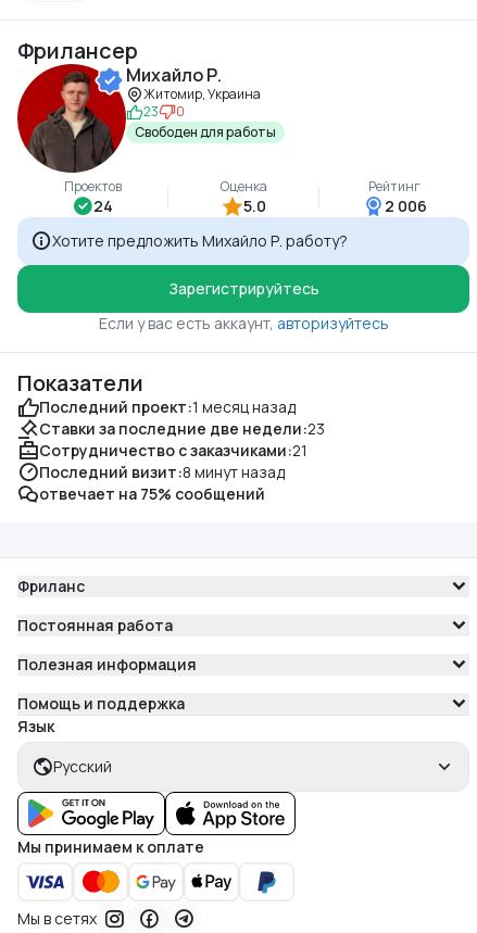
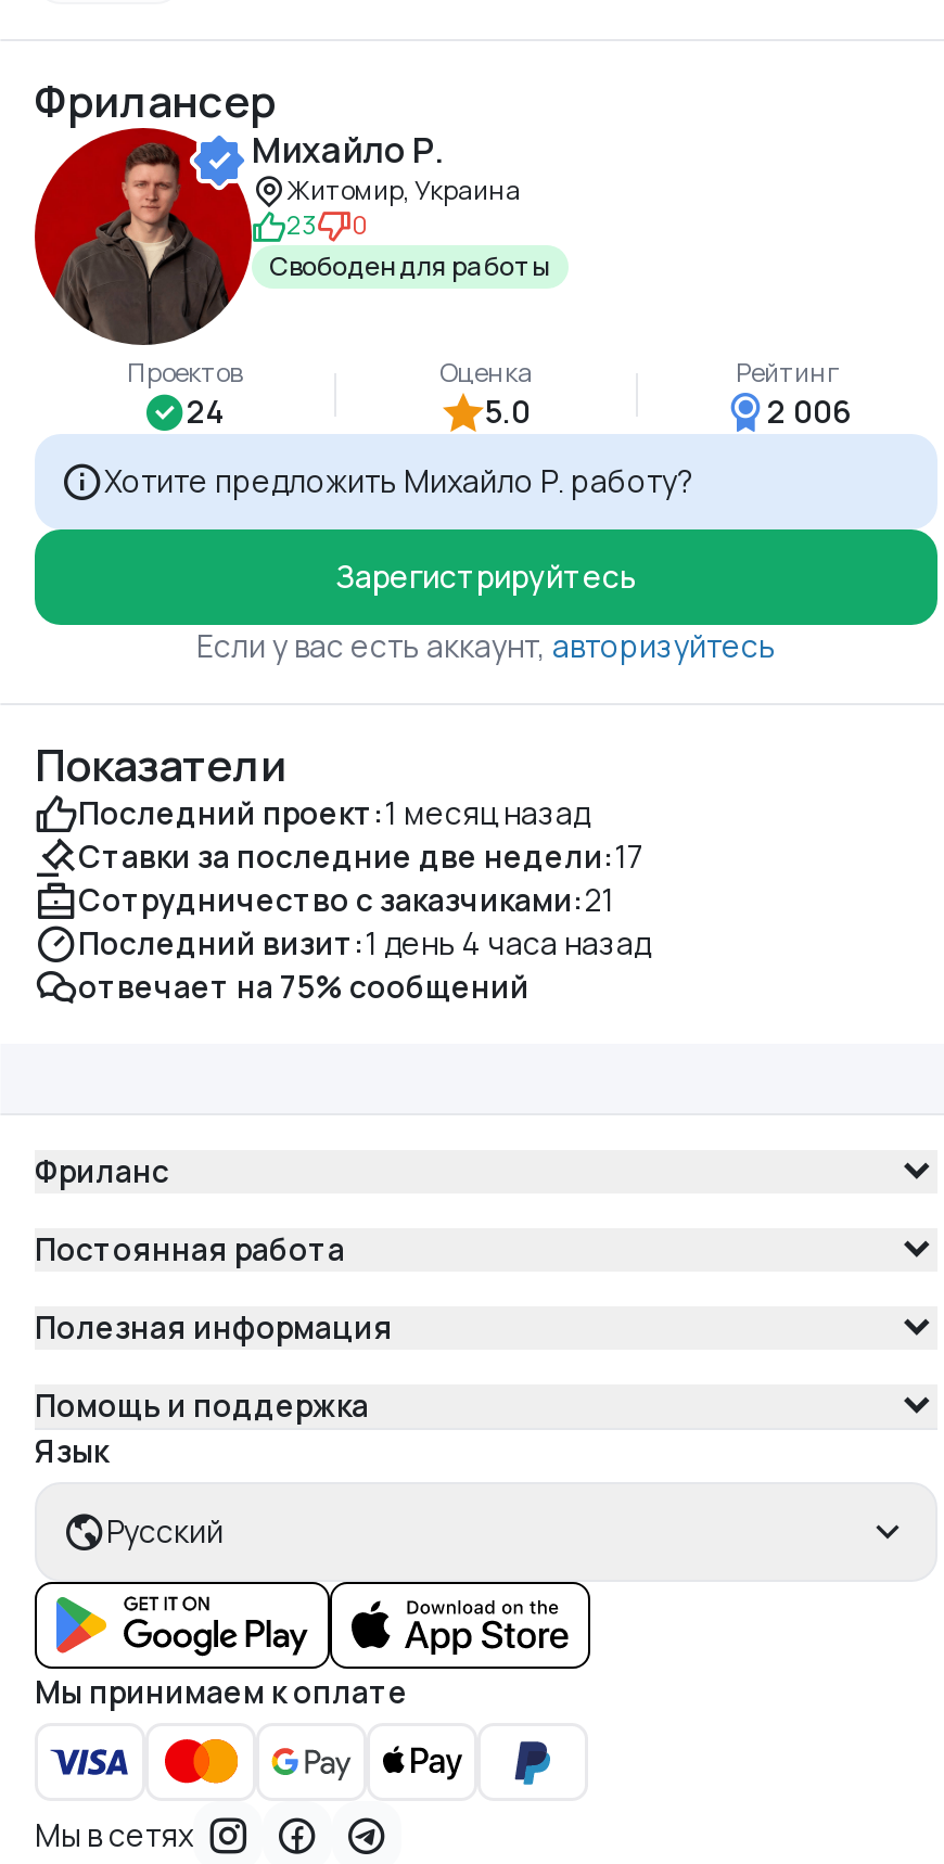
- Ставки за последние две недели:23
+ Ставки за последние две недели:17

- Последний визит: 8 минут назад
+ Последний визит: 1 день 4 часа назад
